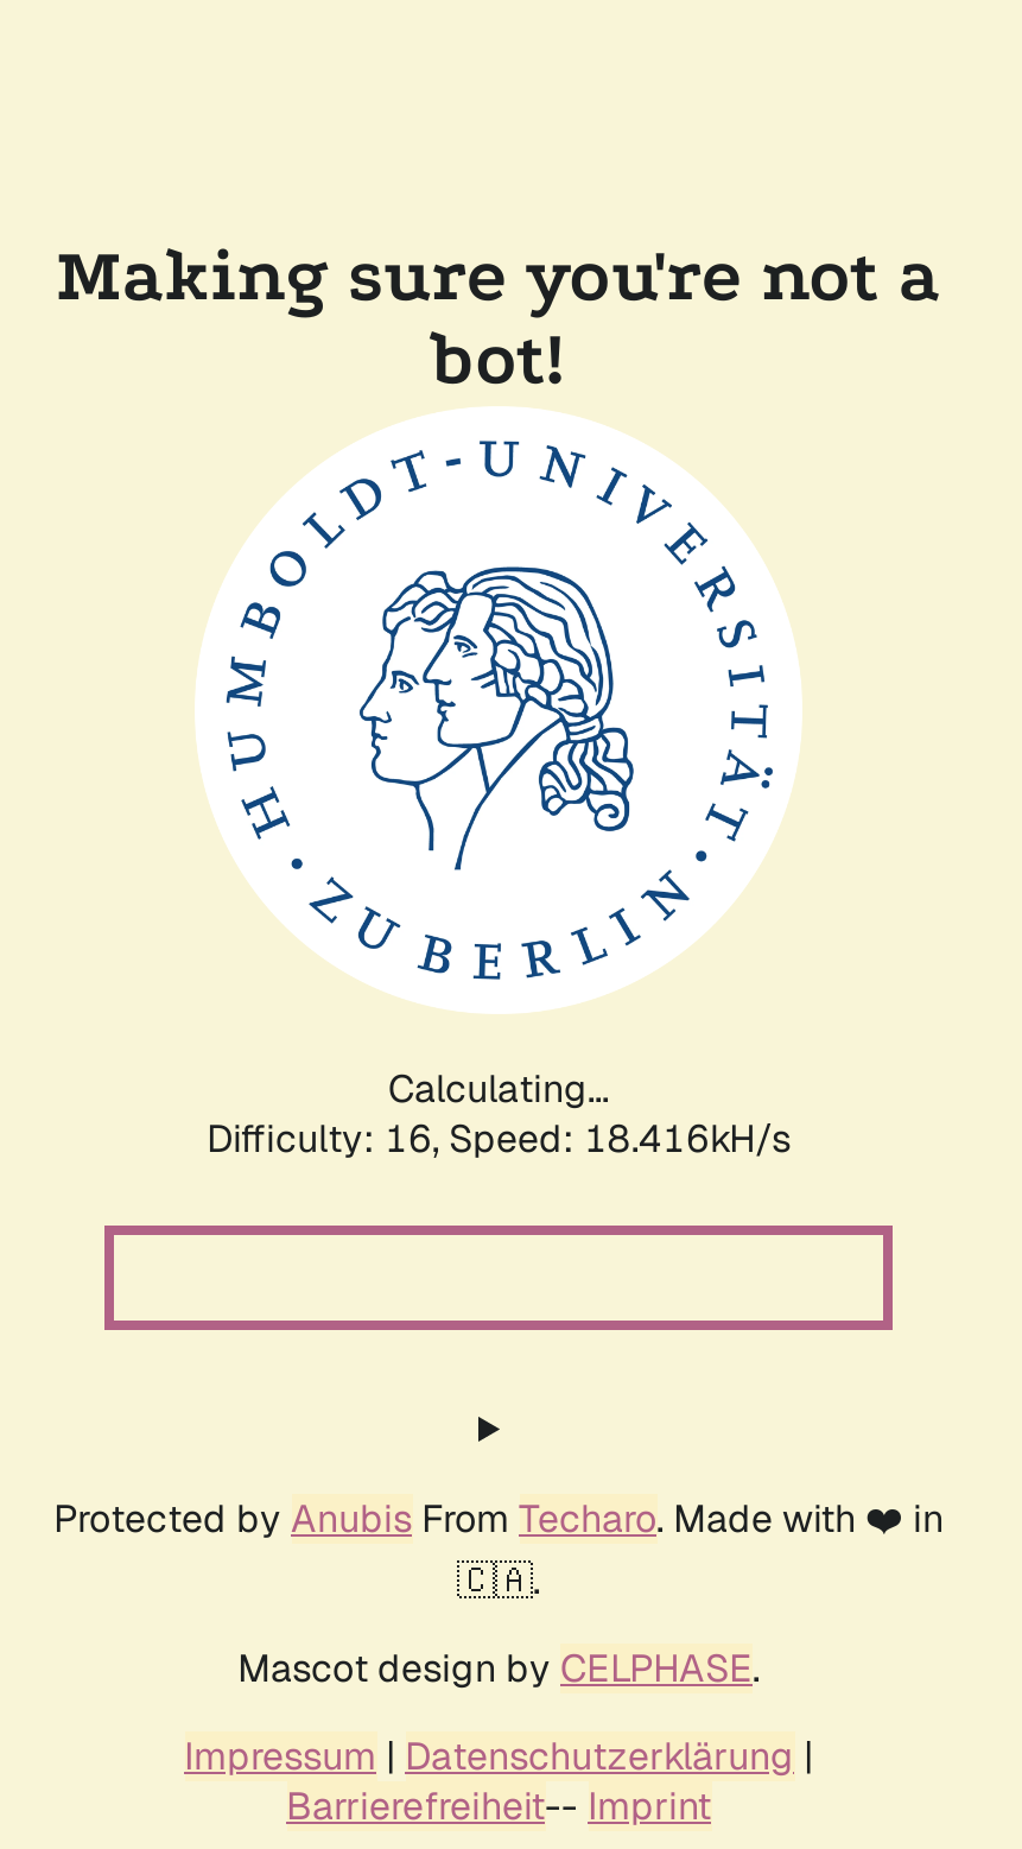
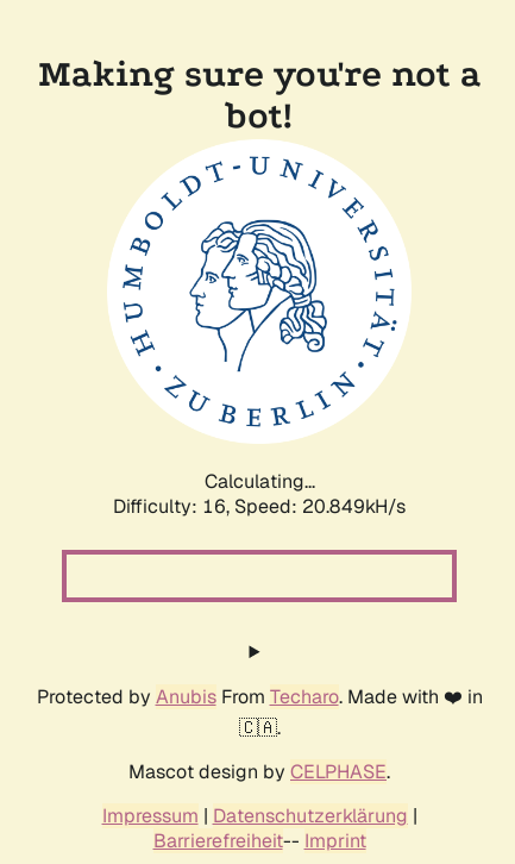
- Difficulty: 16, Speed: 18.416kH/s
+ Difficulty: 16, Speed: 20.849kH/s
